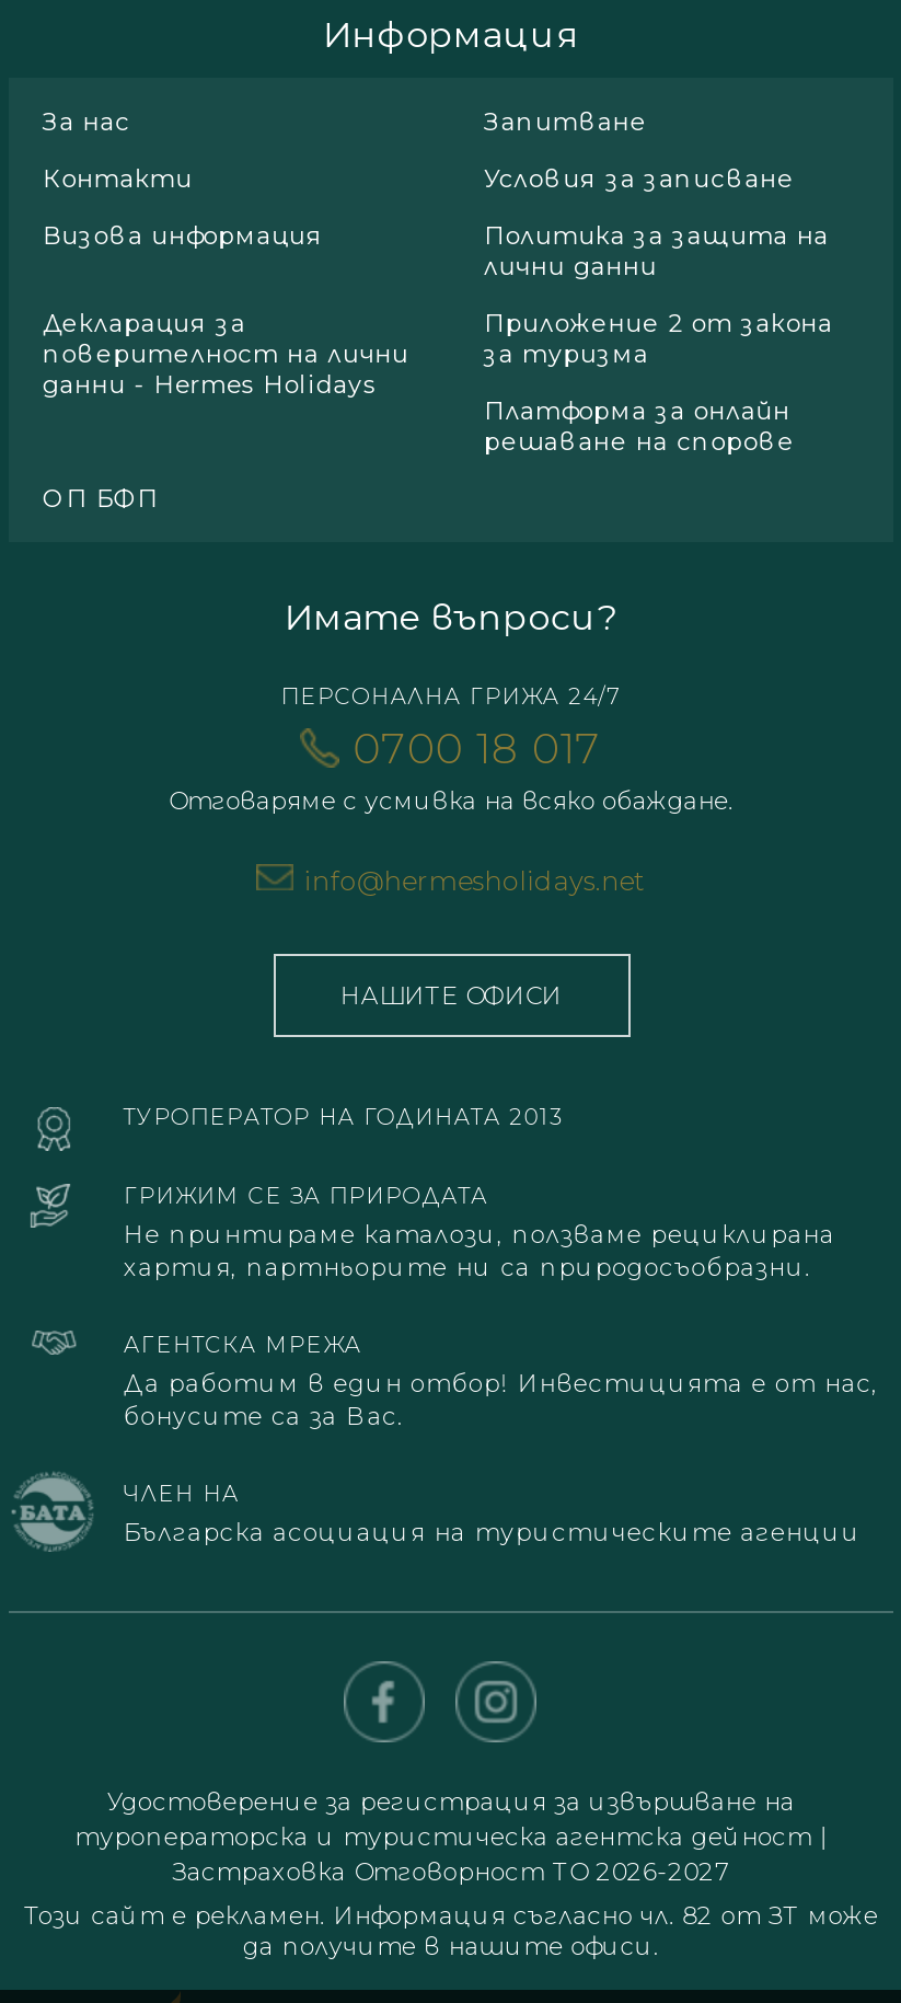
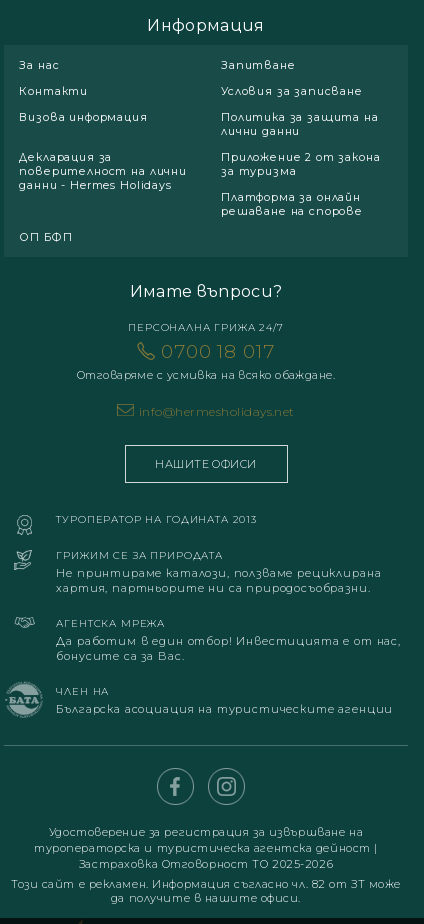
- Застраховка Отговорност ТО 2026-2027
+ Застраховка Отговорност ТО 2025-2026
